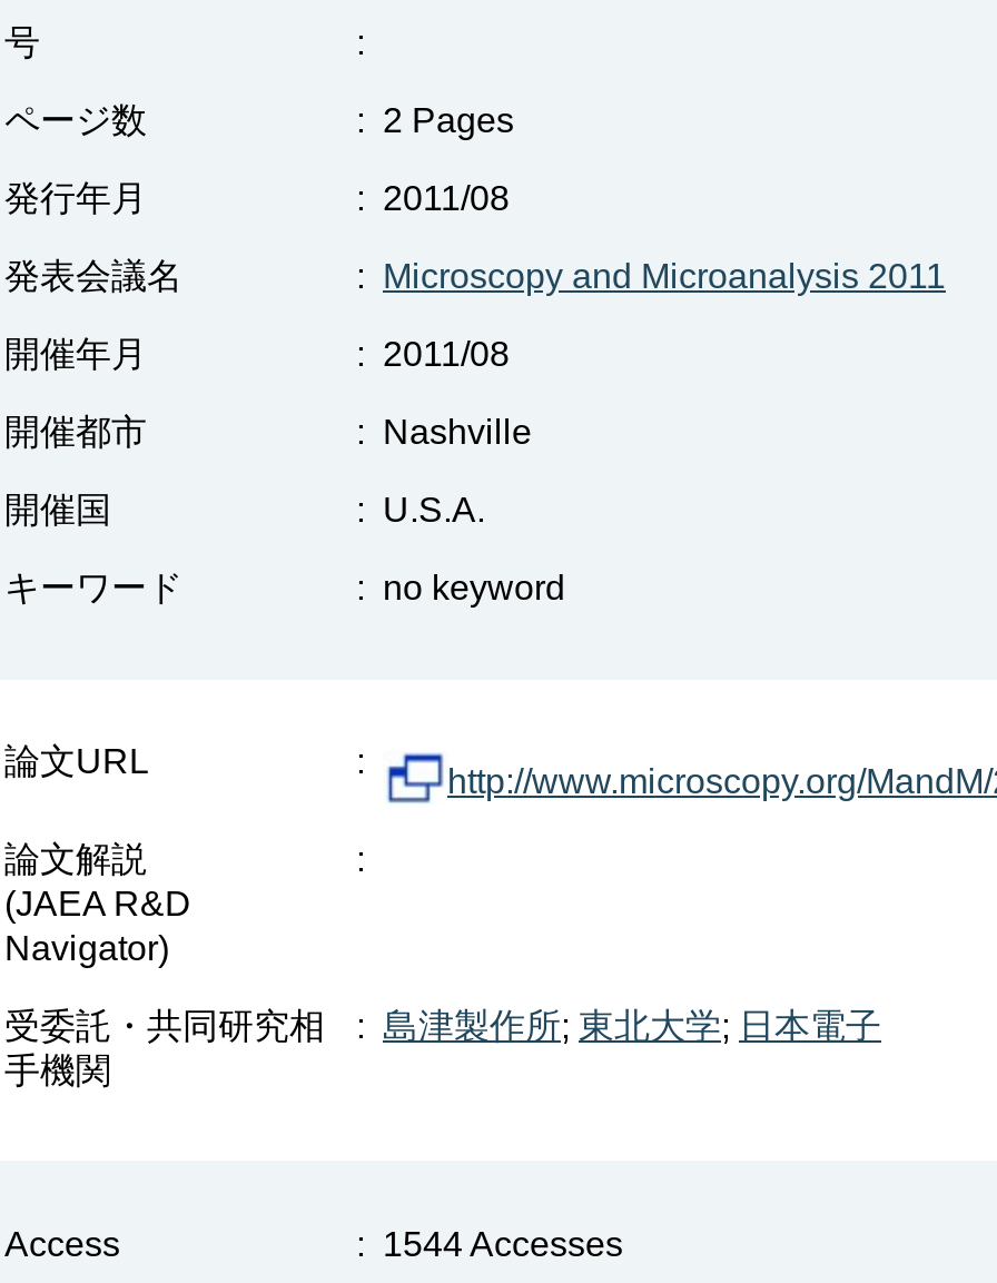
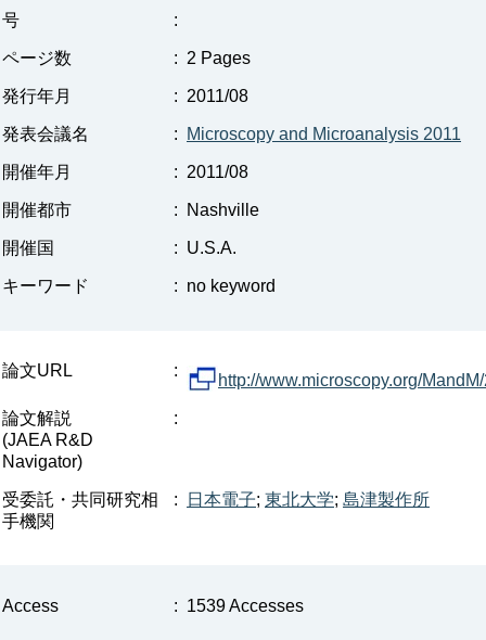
- : 島津製作所;東北大学;日本電子
+ : 日本電子;東北大学;島津製作所

- : 1544 Accesses
+ : 1539 Accesses
